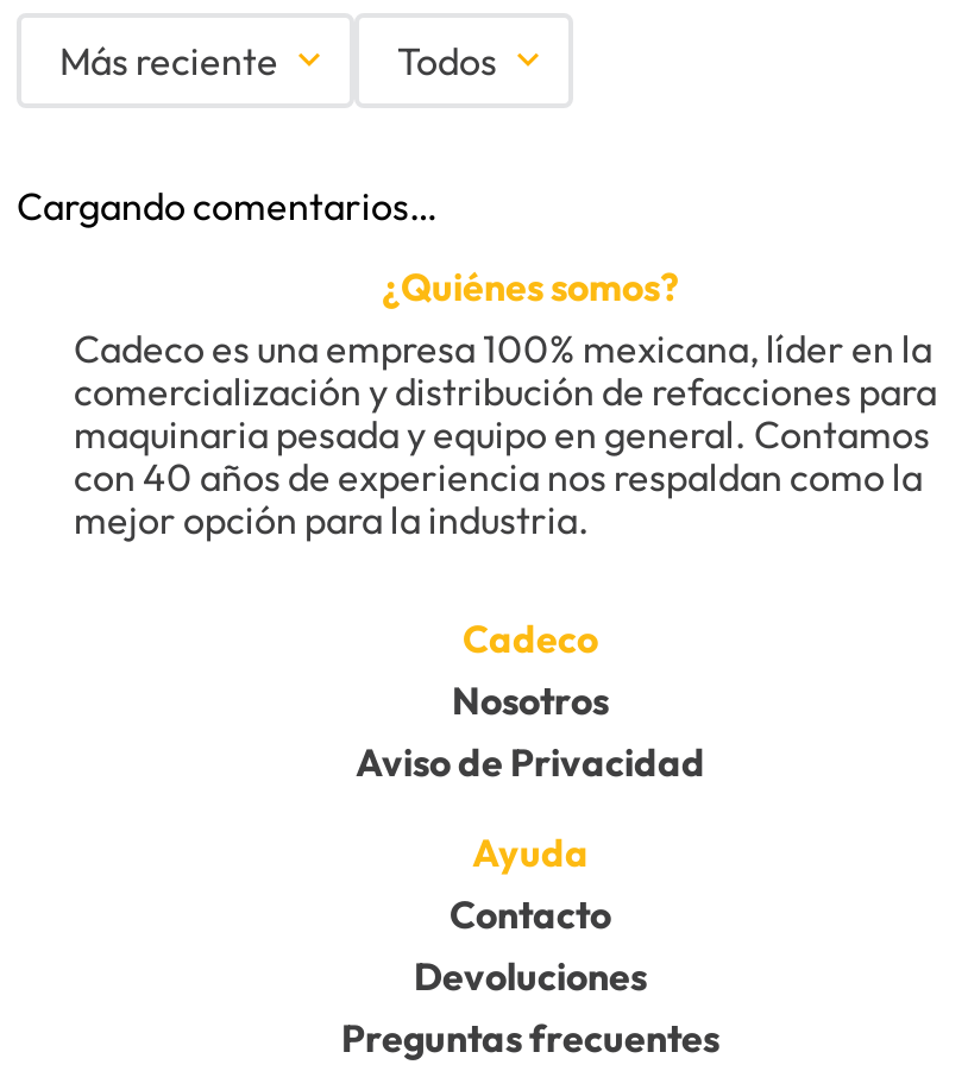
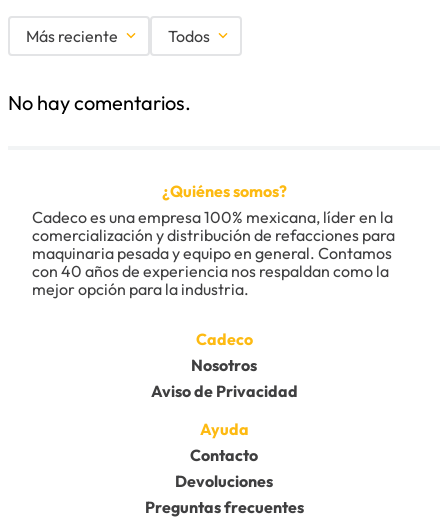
- Cargando comentarios…
+ No hay comentarios.
